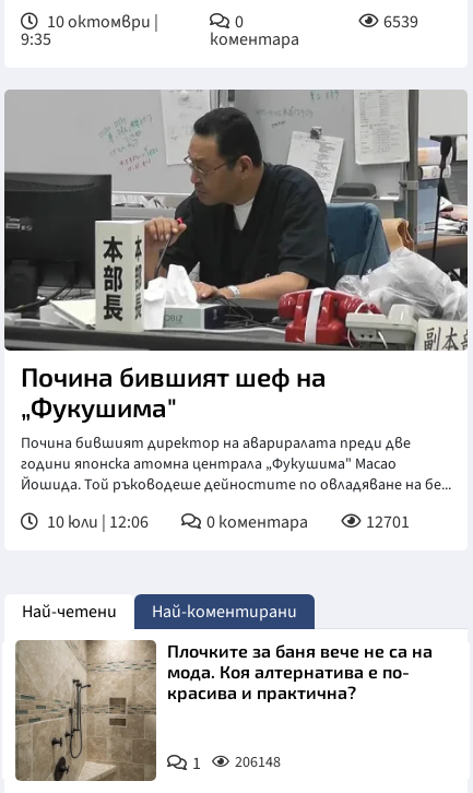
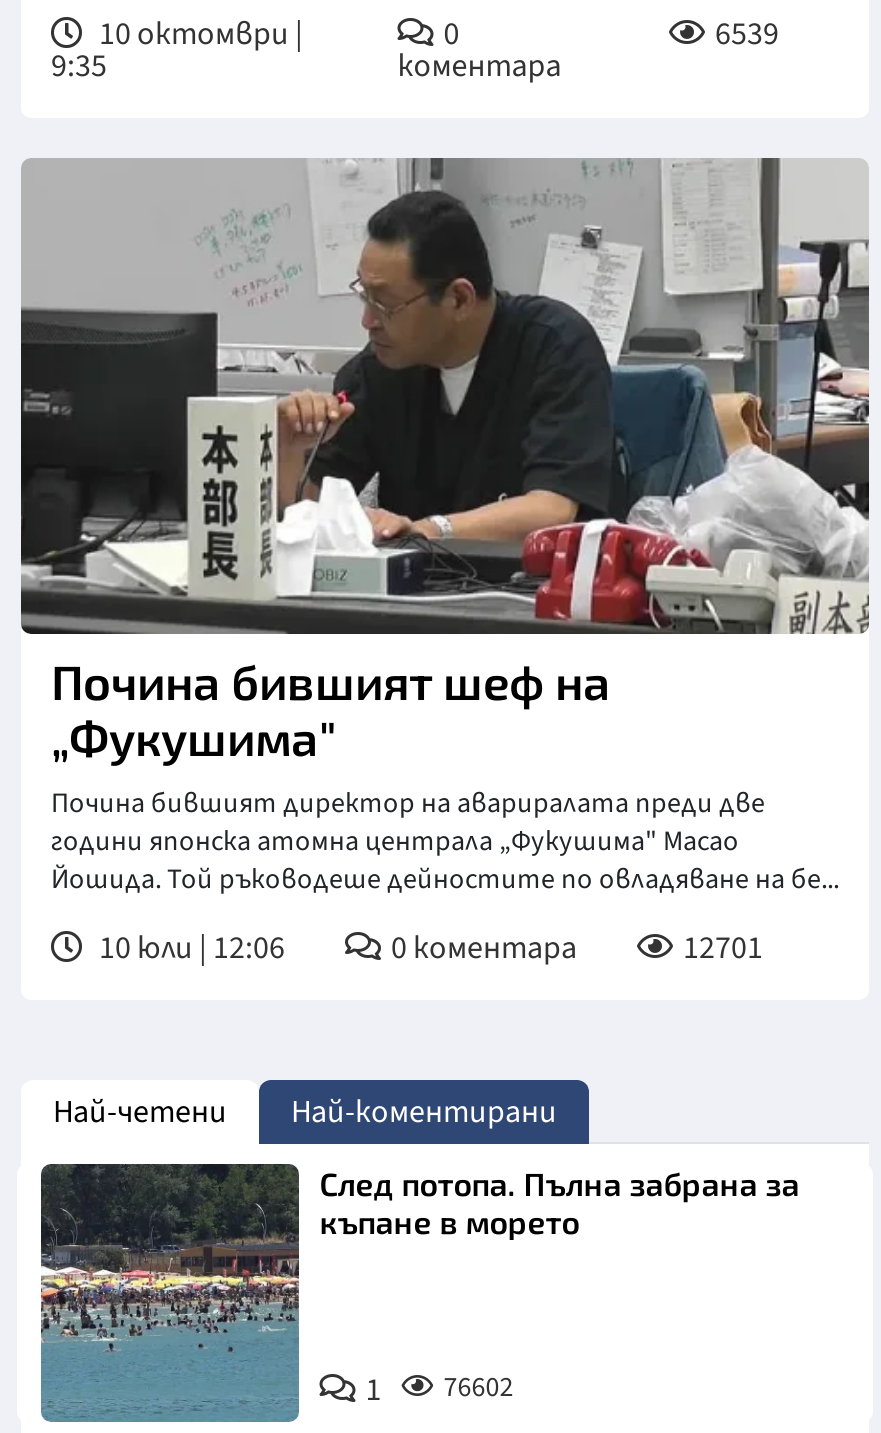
- [image]
- Плочките за баня вече не са на
- мода. Коя алтернатива е по-
- красива и практична?
+ [image]
+ След потопа. Пълна забрана за
+ къпане в морето

- 1 206148
+ 1 76602
